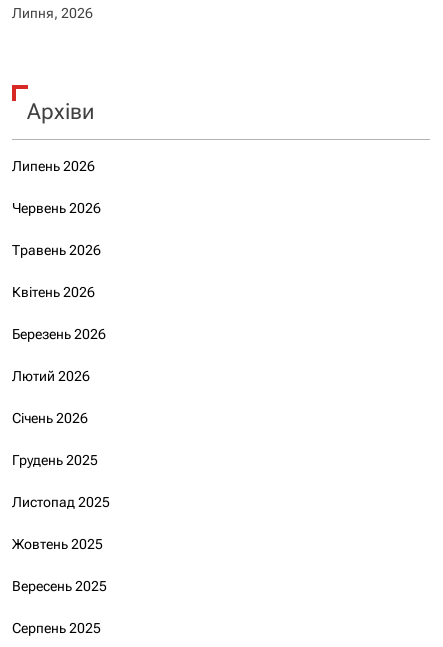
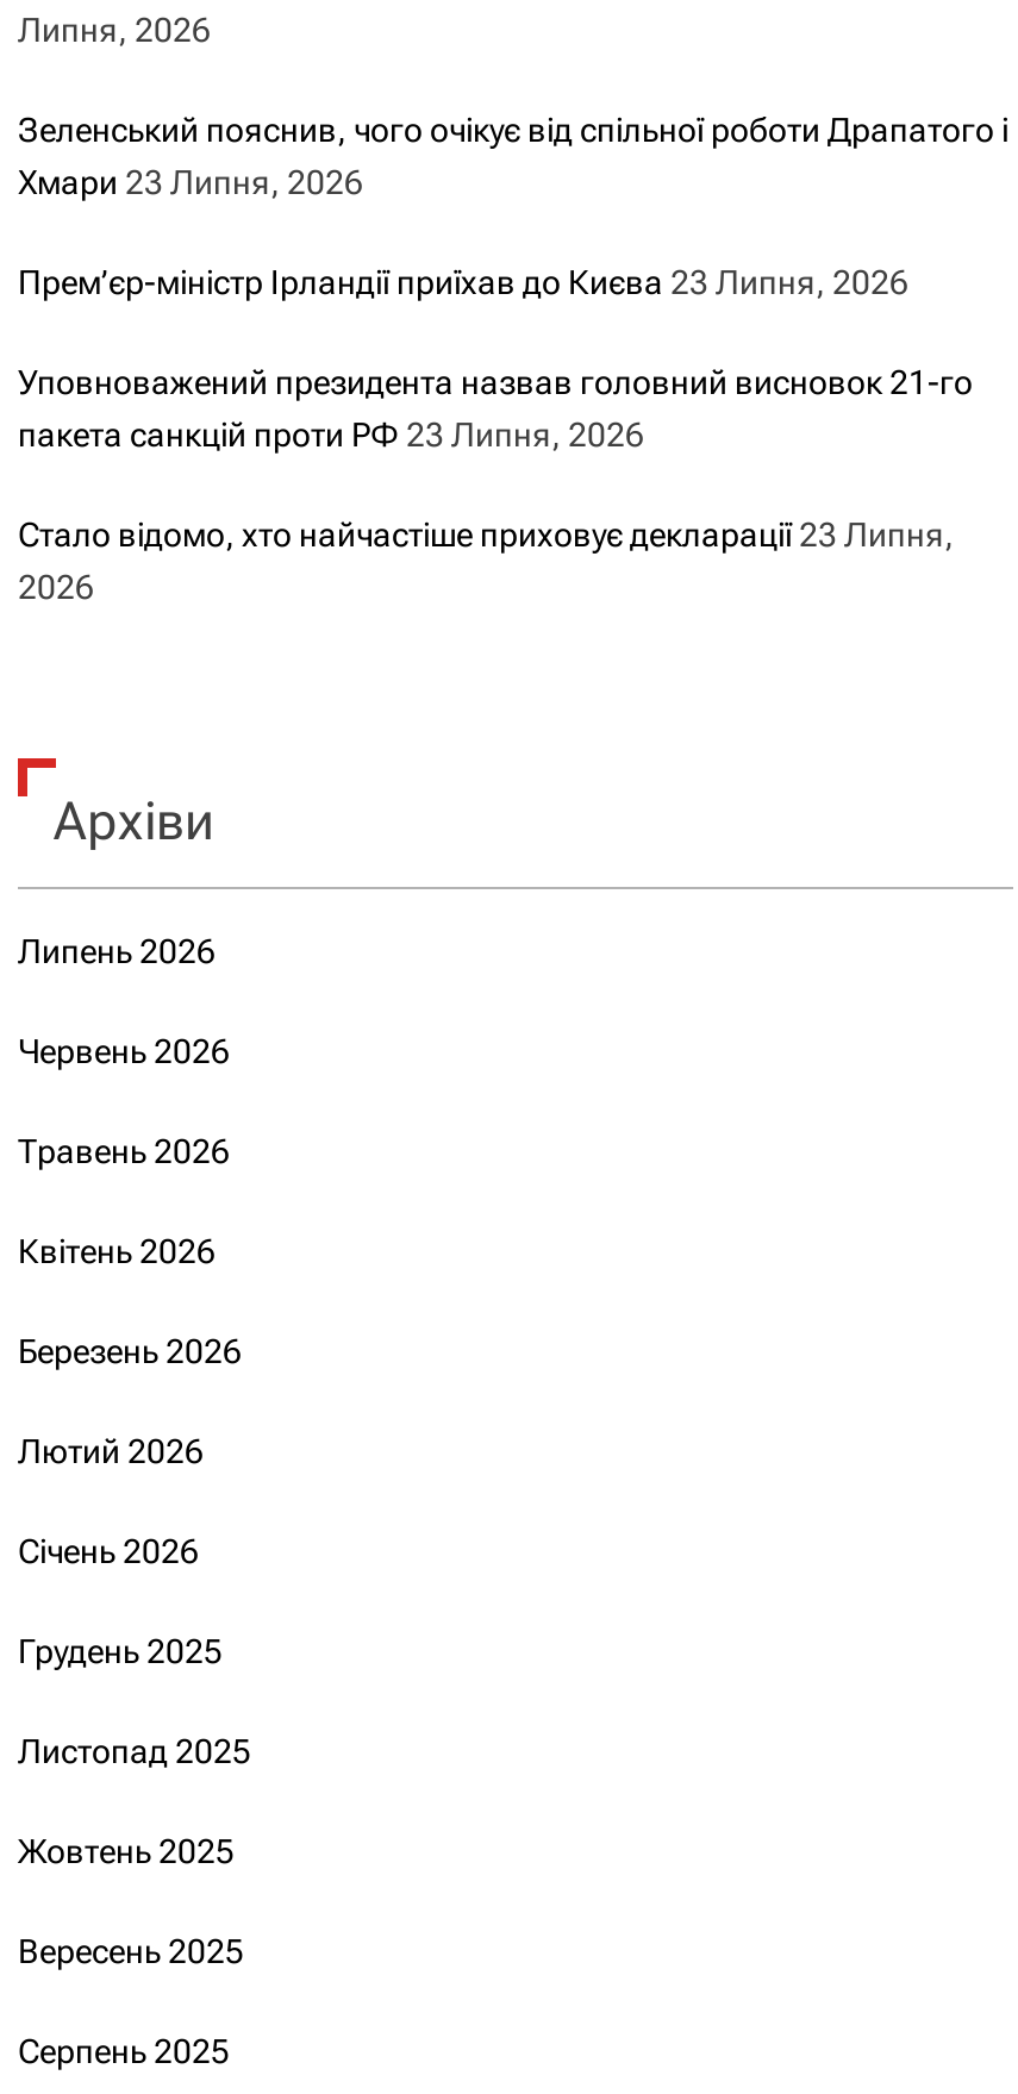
+ Зеленський пояснив, чого очікує від спільної роботи Драпатого і
+ Хмари 23 Липня, 2026
+ Прем’єр-міністр Ірландії приїхав до Києва 23 Липня, 2026
+ Уповноважений президента назвав головний висновок 21-го
+ пакета санкцій проти РФ 23 Липня, 2026
+ Стало відомо, хто найчастіше приховує декларації 23 Липня,
+ 2026
